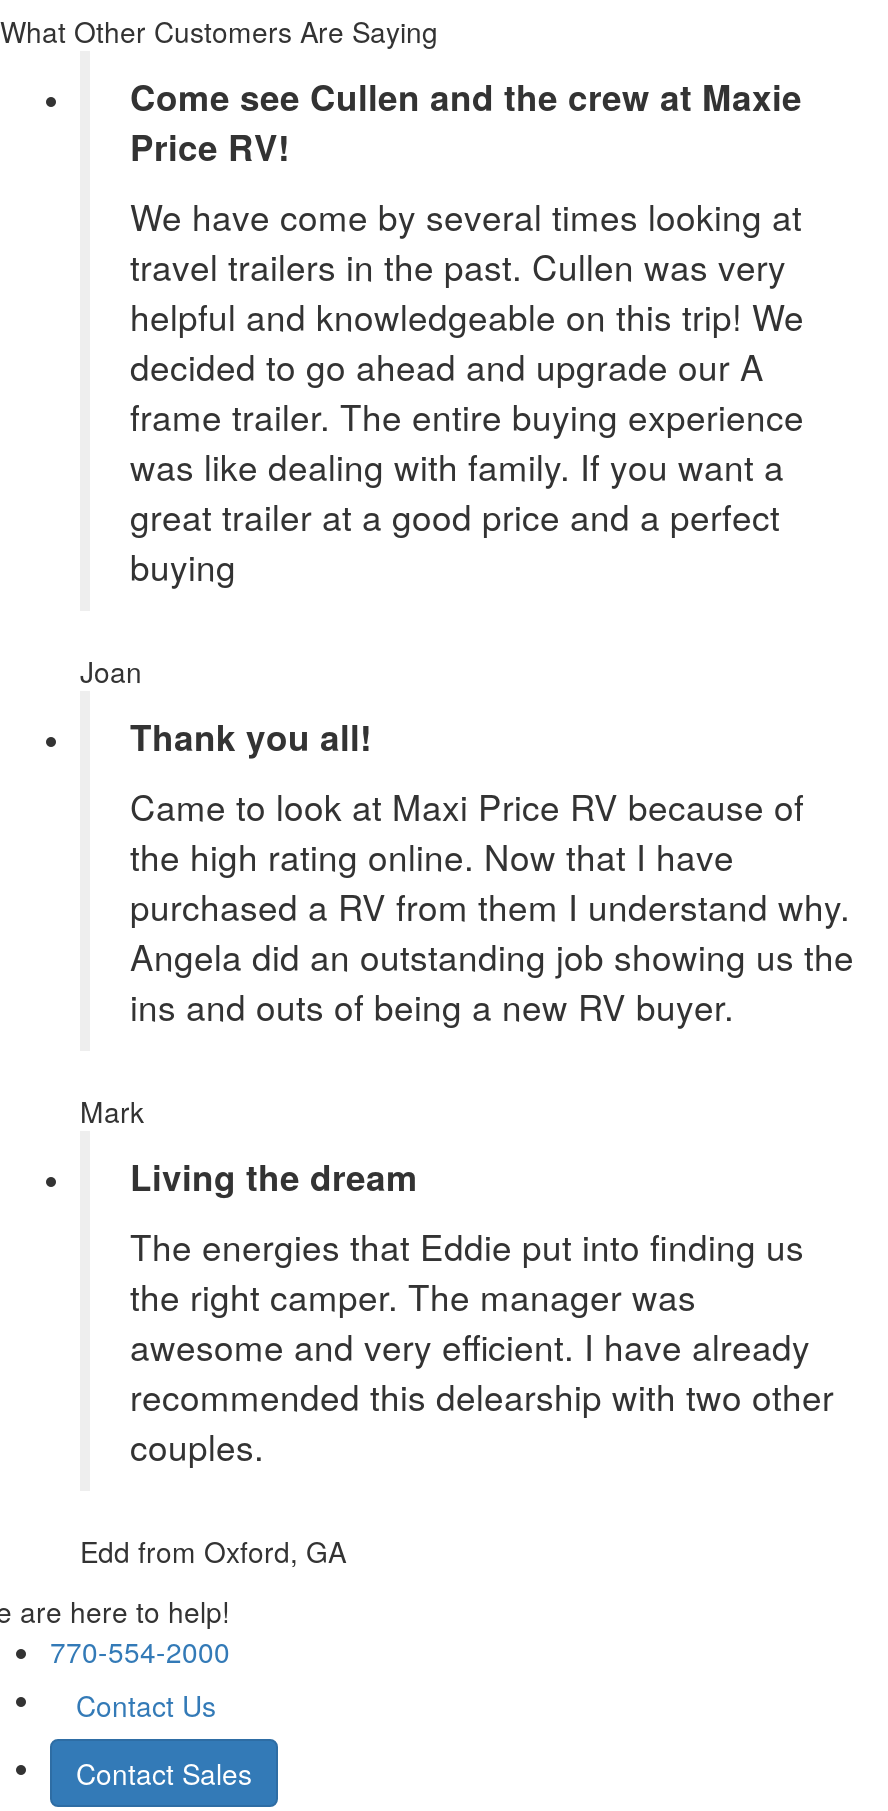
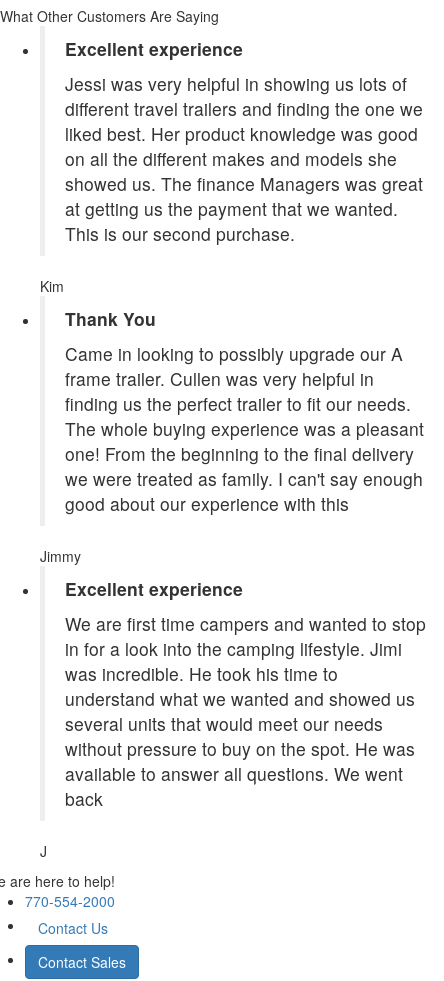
- Come see Cullen and the crew at Maxie
- Price RV!
- We have come by several times looking at
- travel trailers in the past. Cullen was very
- helpful and knowledgeable on this trip! We
- decided to go ahead and upgrade our A
- frame trailer. The entire buying experience
- was like dealing with family. If you want a
- great trailer at a good price and a perfect
- buying
+ Excellent experience
+ Jessi was very helpful in showing us lots of
+ different travel trailers and finding the one we
+ liked best. Her product knowledge was good
+ on all the different makes and models she
+ showed us. The finance Managers was great
+ at getting us the payment that we wanted.
+ This is our second purchase.

- Joan
- Thank you all!
- Came to look at Maxi Price RV because of
- the high rating online. Now that I have
- purchased a RV from them I understand why.
- Angela did an outstanding job showing us the
- ins and outs of being a new RV buyer.
+ Kim
+ Thank You
+ Came in looking to possibly upgrade our A
+ frame trailer. Cullen was very helpful in
+ finding us the perfect trailer to fit our needs.
+ The whole buying experience was a pleasant
+ one! From the beginning to the final delivery
+ we were treated as family. I can't say enough
+ good about our experience with this

- Mark
- Living the dream
- The energies that Eddie put into finding us
- the right camper. The manager was
- awesome and very efficient. I have already
- recommended this delearship with two other
- couples.
+ Jimmy
+ Excellent experience
+ We are first time campers and wanted to stop
+ in for a look into the camping lifestyle. Jimi
+ was incredible. He took his time to
+ understand what we wanted and showed us
+ several units that would meet our needs
+ without pressure to buy on the spot. He was
+ available to answer all questions. We went
+ back

- Edd from Oxford, GA
+ J
